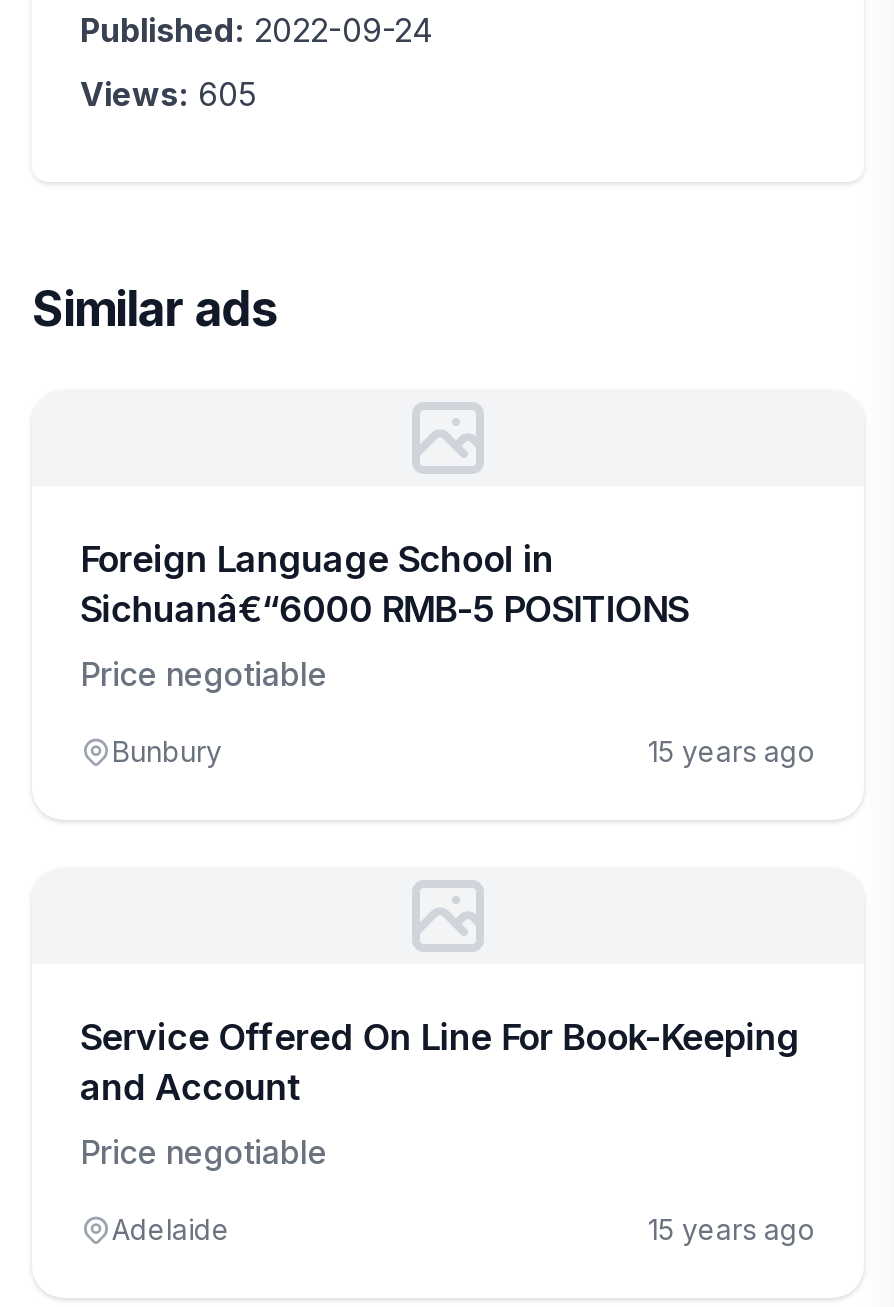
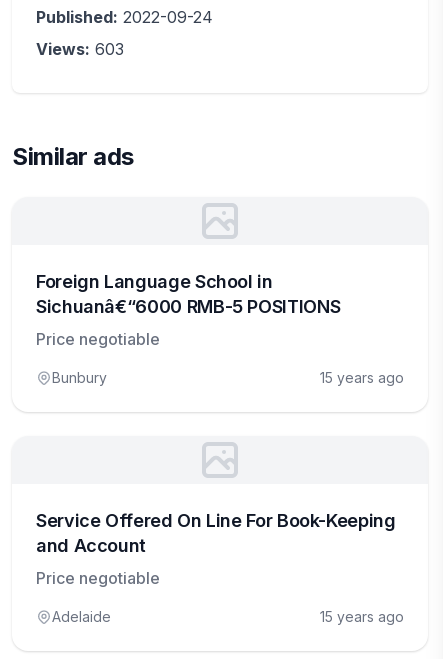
- Views: 605
+ Views: 603
